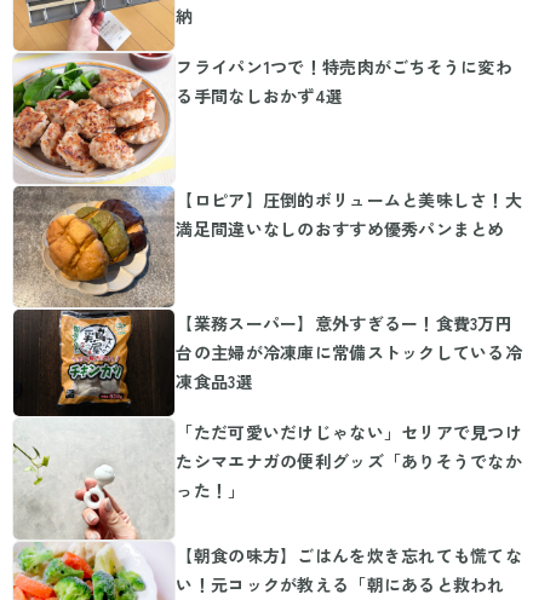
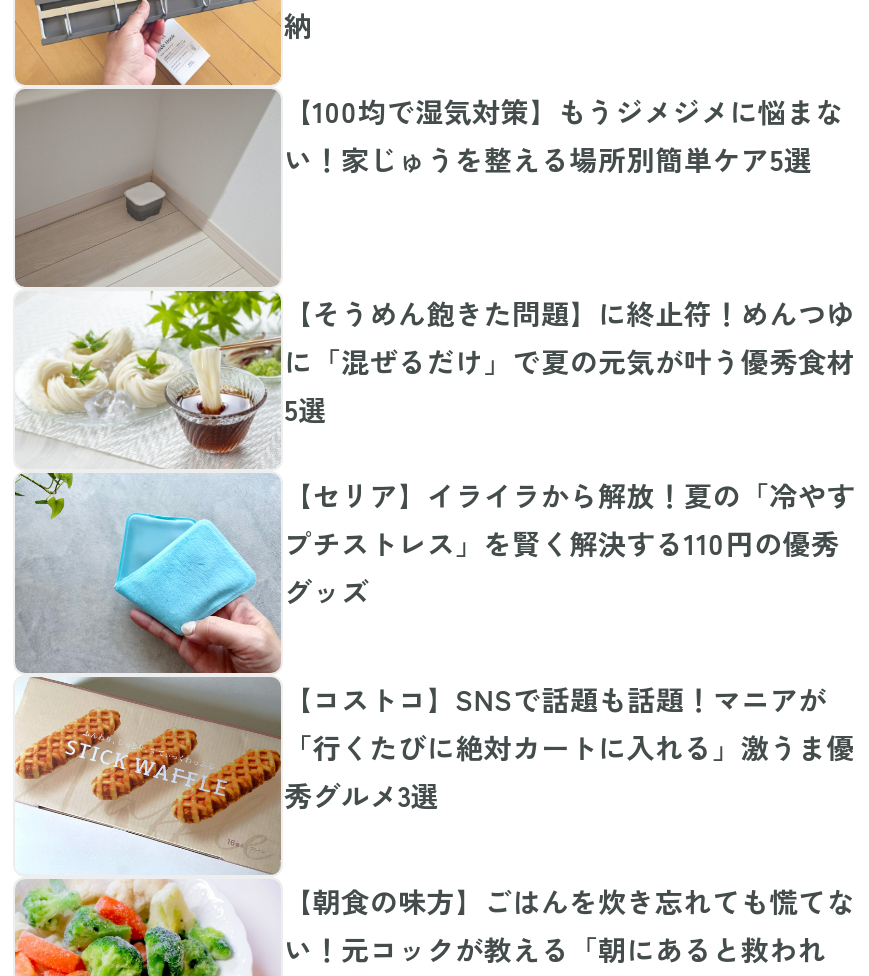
- [image]
- フライパン1つで！特売肉がごちそうに変わ
- る手間なしおかず4選
+ [image]
+ 【100均で湿気対策】もうジメジメに悩まな
+ い！家じゅうを整える場所別簡単ケア5選

- 【ロピア】圧倒的ボリュームと美味しさ！大
- 満足間違いなしのおすすめ優秀パンまとめ
+ 【そうめん飽きた問題】に終止符！めんつゆ
+ に「混ぜるだけ」で夏の元気が叶う優秀食材
+ 5選

- 【業務スーパー】意外すぎるー！食費3万円
- 台の主婦が冷凍庫に常備ストックしている冷
- 凍食品3選
+ 【セリア】イライラから解放！夏の「冷やす
+ プチストレス」を賢く解決する110円の優秀
+ グッズ

- 「ただ可愛いだけじゃない」セリアで見つけ
- たシマエナガの便利グッズ「ありそうでなか
- った！」
+ 【コストコ】SNSで話題も話題！マニアが
+ 「行くたびに絶対カートに入れる」激うま優
+ 秀グルメ3選
